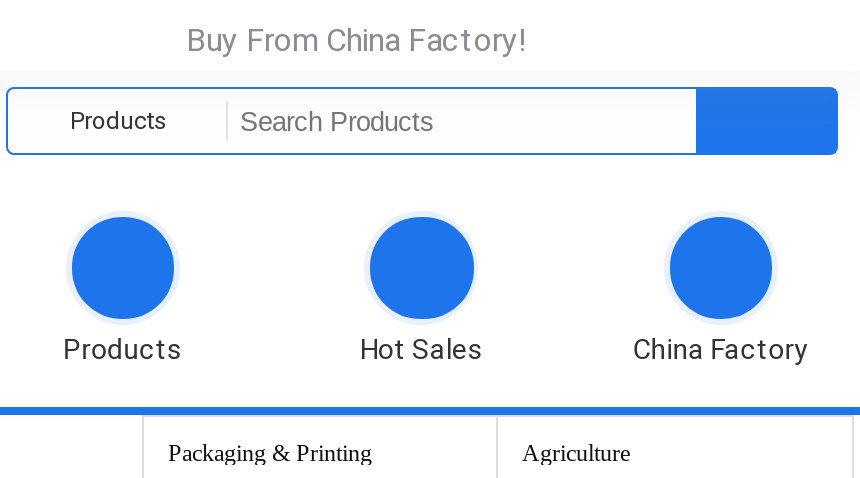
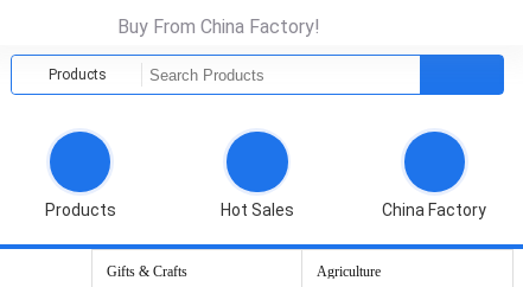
- Packaging & Printing
+ Gifts & Crafts
